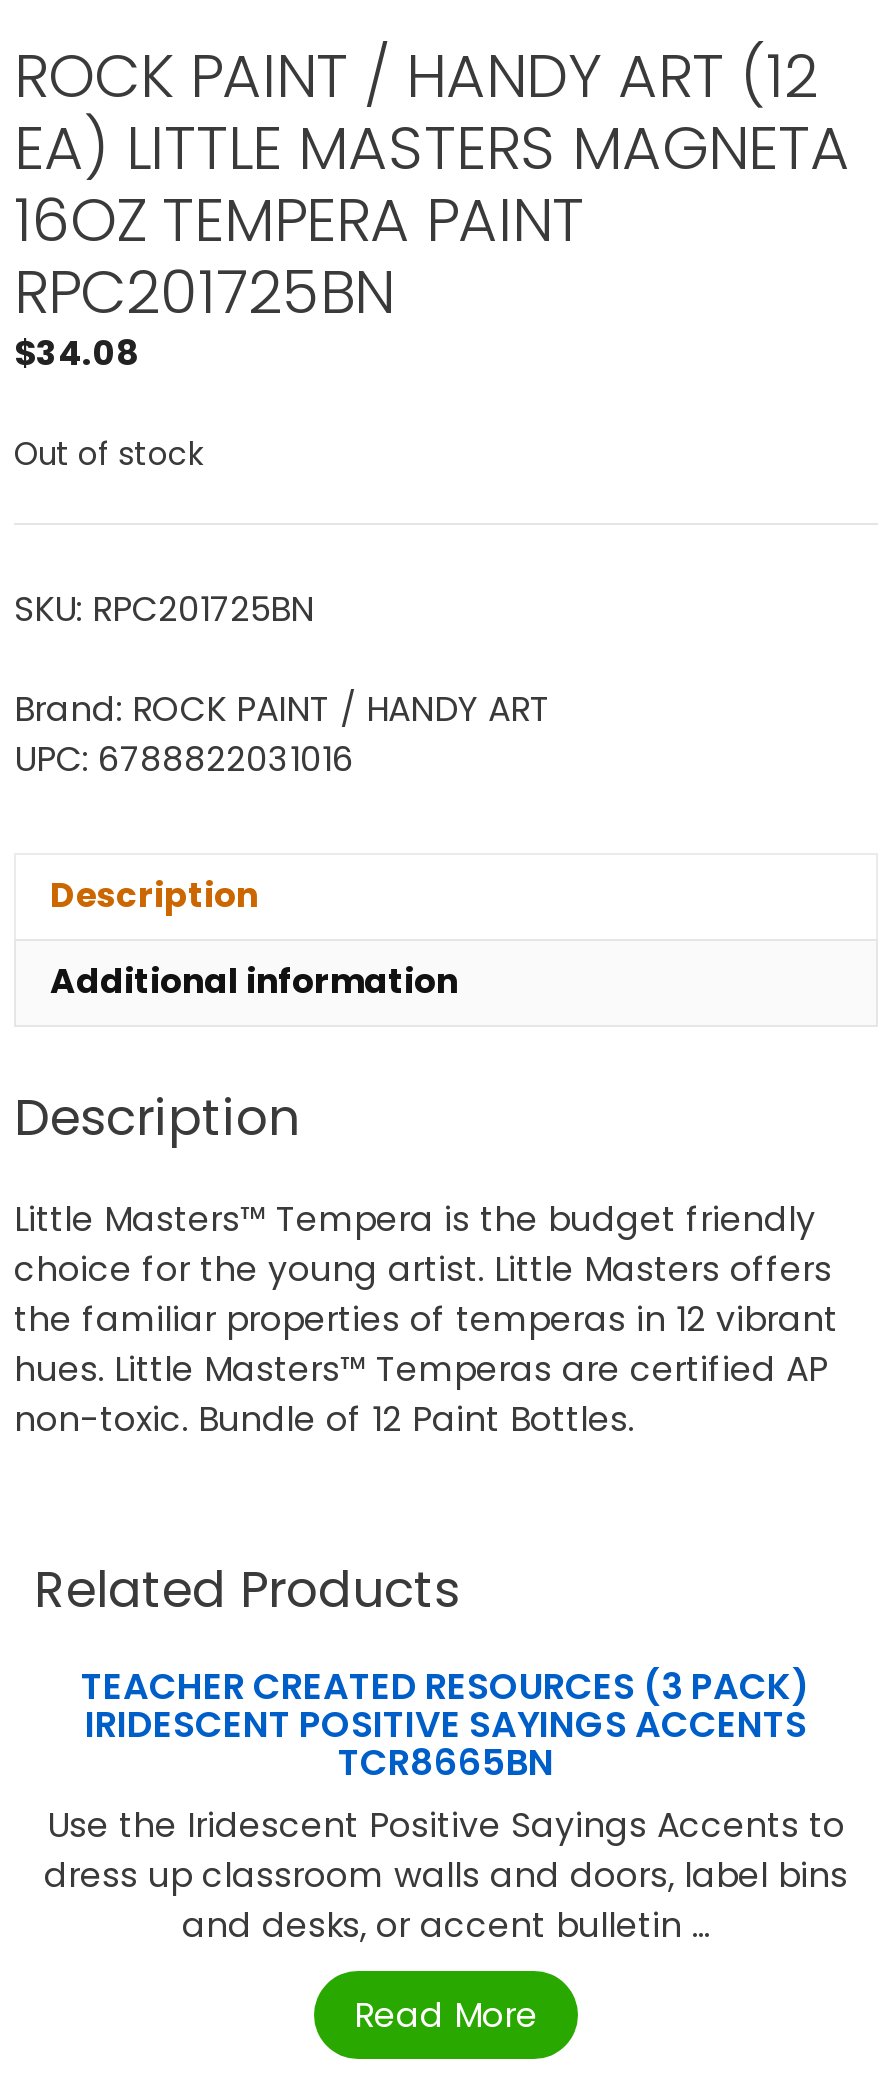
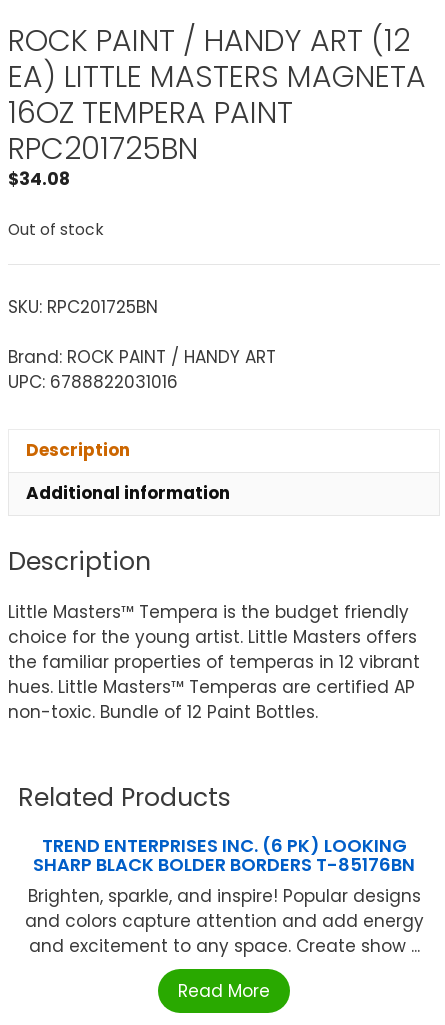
- TEACHER CREATED RESOURCES (3 PACK)
- IRIDESCENT POSITIVE SAYINGS ACCENTS
- TCR8665BN
- Use the Iridescent Positive Sayings Accents to
- dress up classroom walls and doors, label bins
- and desks, or accent bulletin ...
+ TREND ENTERPRISES INC. (6 PK) LOOKING
+ SHARP BLACK BOLDER BORDERS T-85176BN
+ Brighten, sparkle, and inspire! Popular designs
+ and colors capture attention and add energy
+ and excitement to any space. Create show ...
